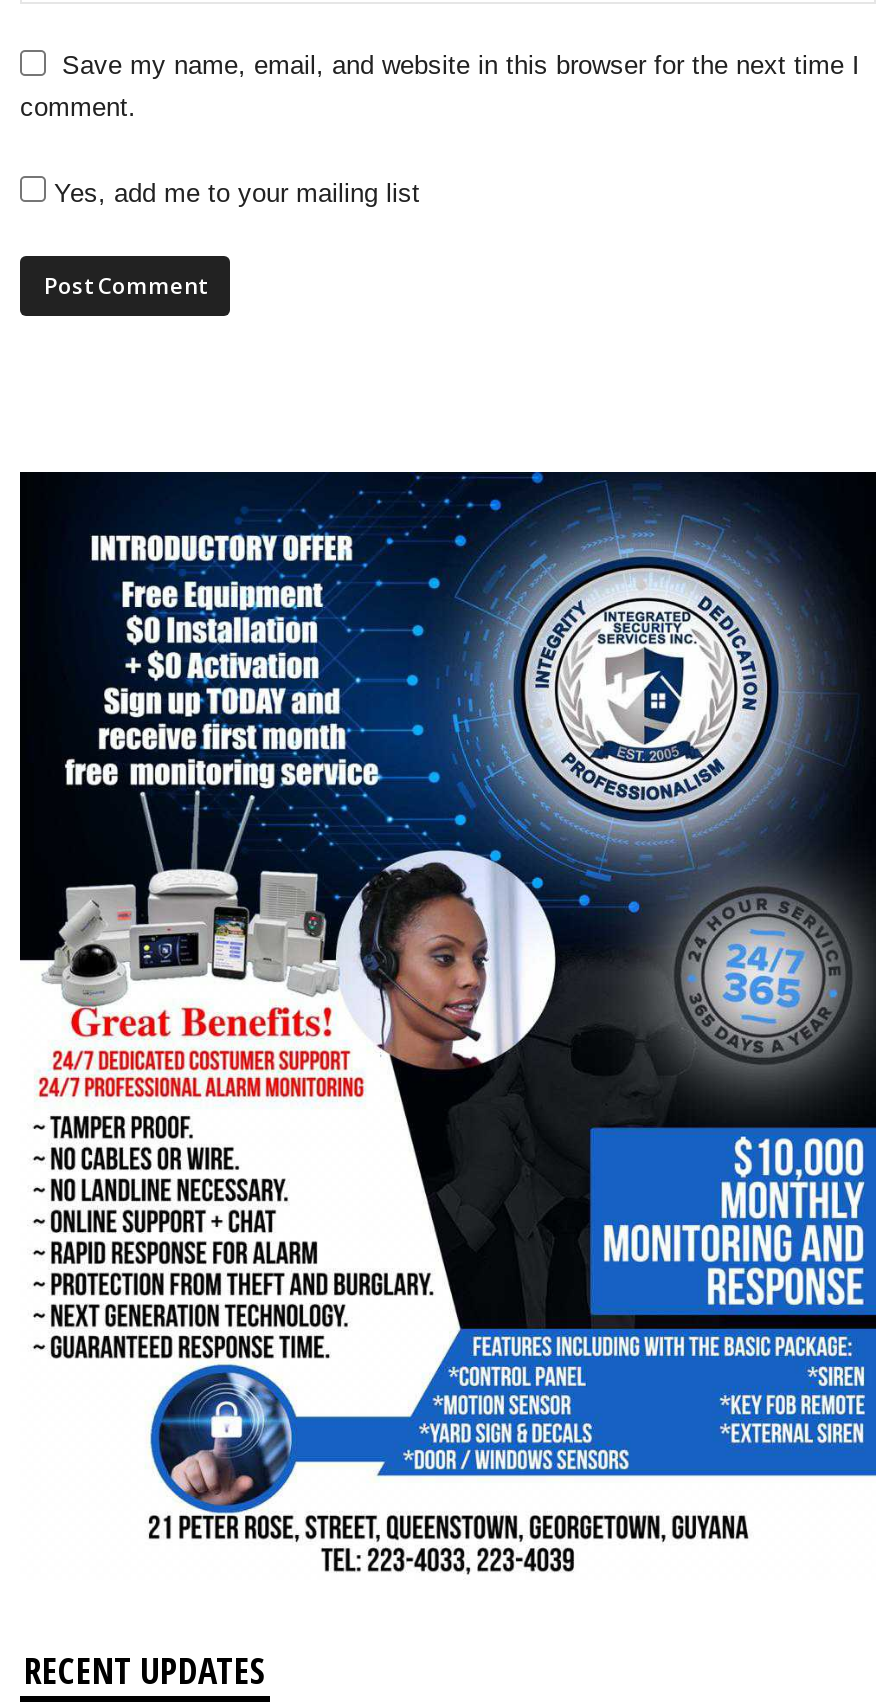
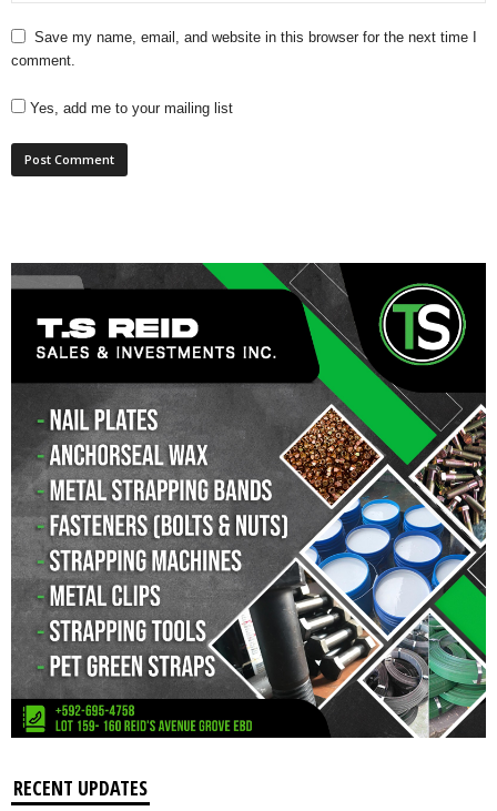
- [image]
+ [image]
